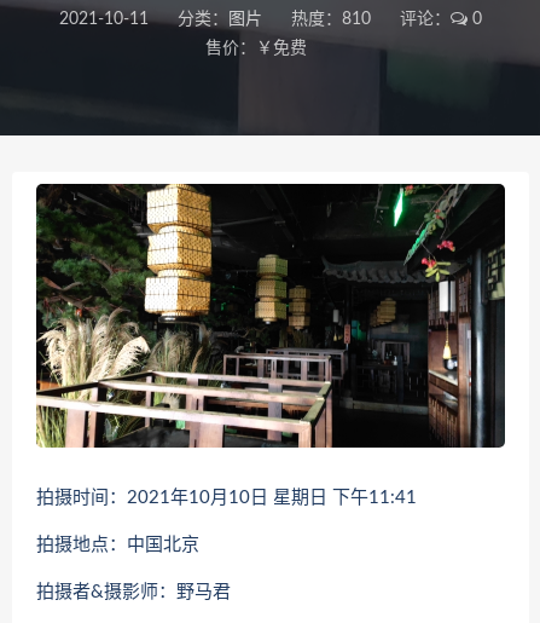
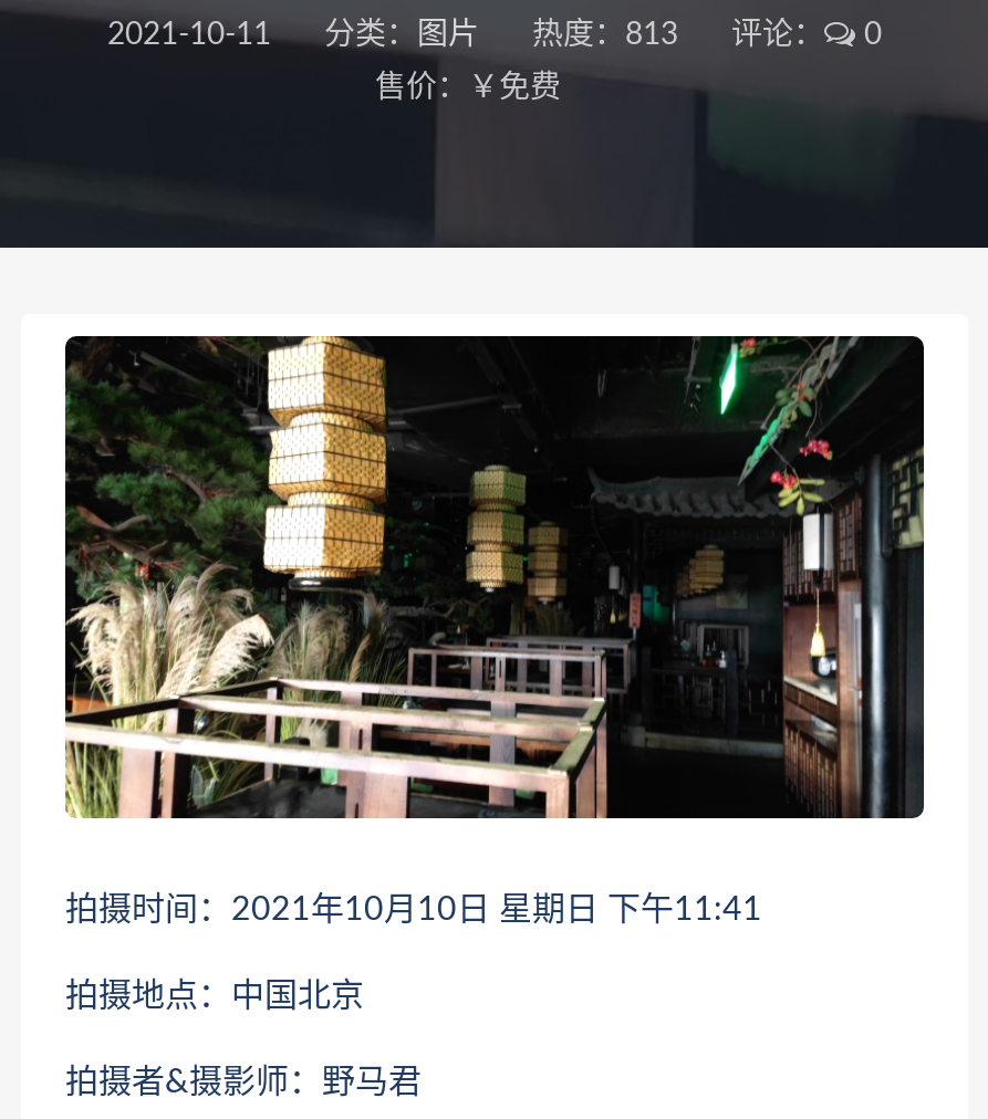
- 2021-10-11 分类：图片 热度：810 评论： 0
+ 2021-10-11 分类：图片 热度：813 评论： 0
